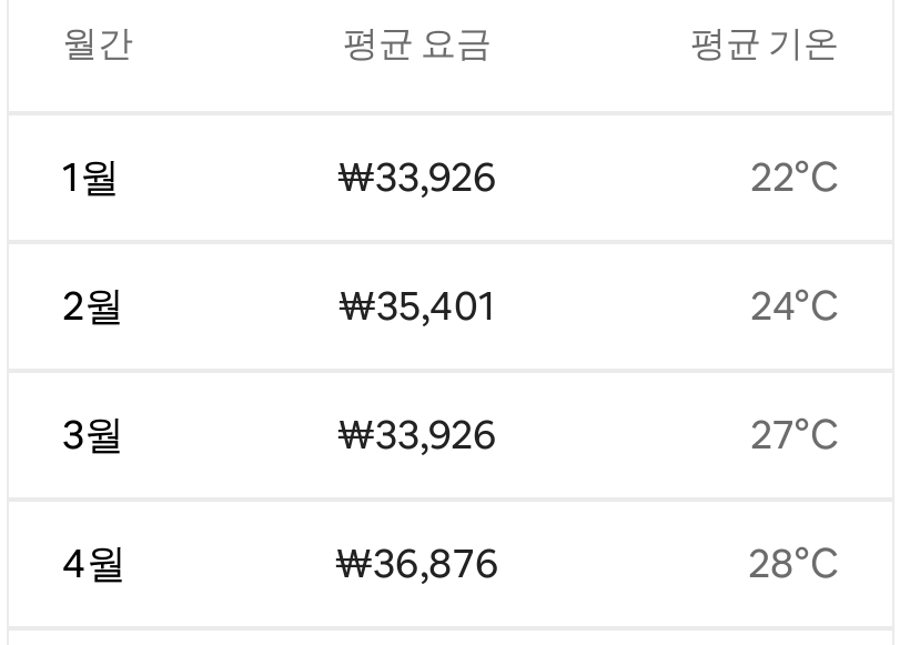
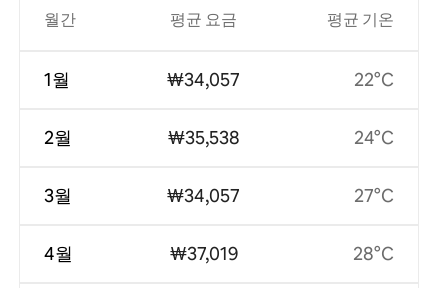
- ₩33,926
+ ₩34,057

- ₩35,401
+ ₩35,538

- ₩33,926
+ ₩34,057

- ₩36,876
+ ₩37,019
